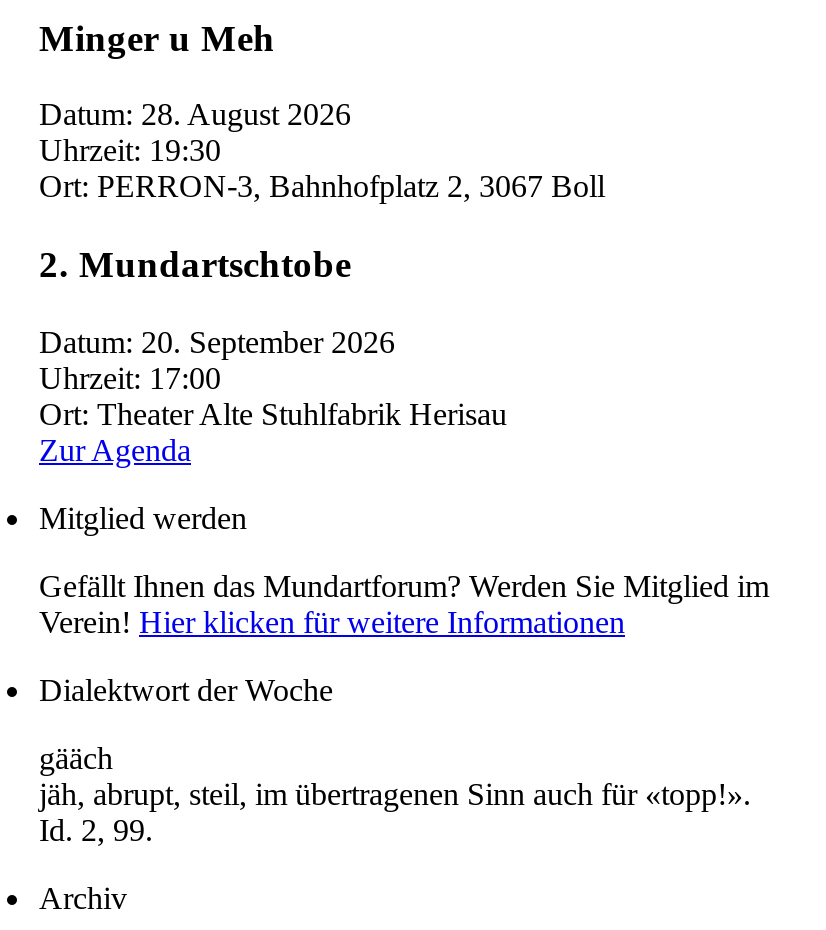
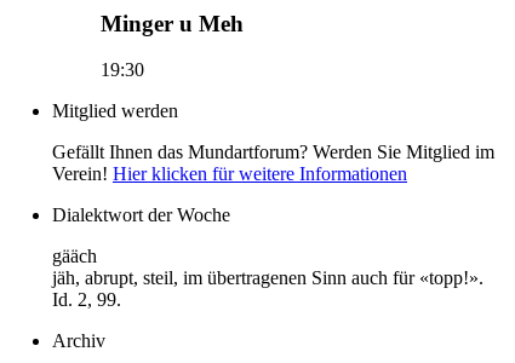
- Datum: 28. August 2026
- Uhrzeit: 19:30
- Ort: PERRON-3, Bahnhofplatz 2, 3067 Boll
- 2. Mundartschtobe
- Datum: 20. September 2026
- Uhrzeit: 17:00
- Ort: Theater Alte Stuhlfabrik Herisau
- Zur Agenda
+ 19:30
